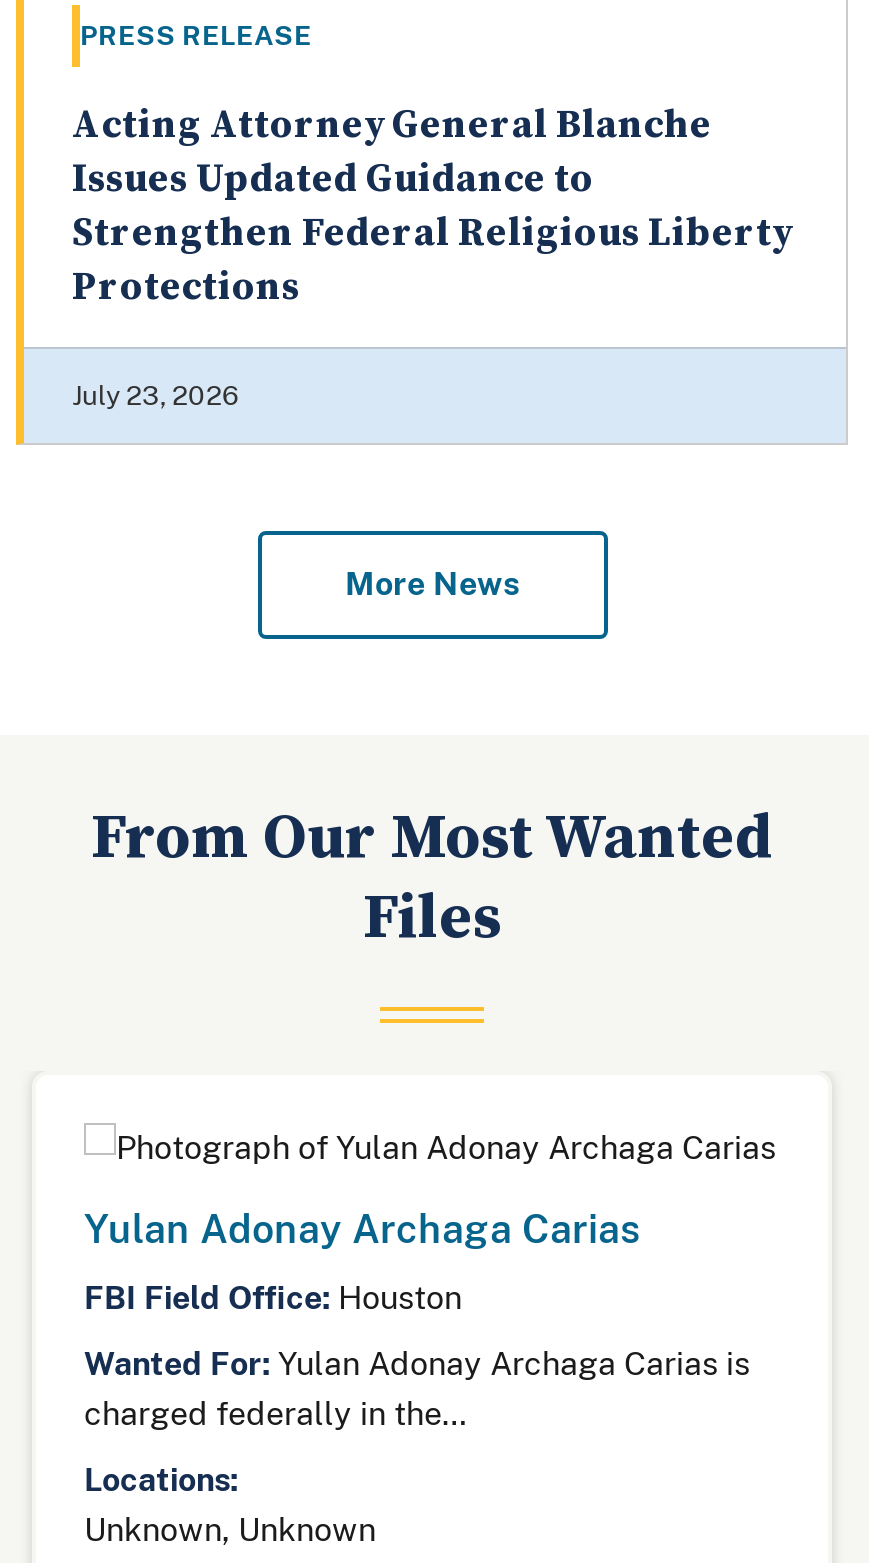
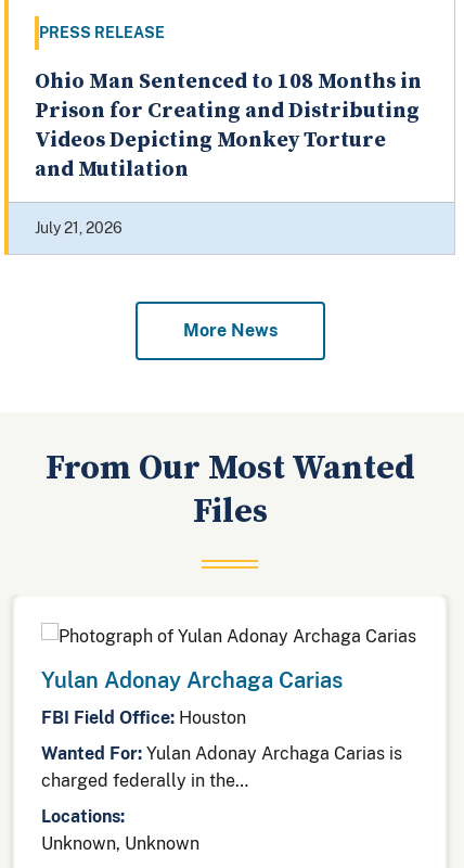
- Acting Attorney General Blanche
- Issues Updated Guidance to
- Strengthen Federal Religious Liberty
- Protections
+ Ohio Man Sentenced to 108 Months in
+ Prison for Creating and Distributing
+ Videos Depicting Monkey Torture
+ and Mutilation

- July 23, 2026
+ July 21, 2026
